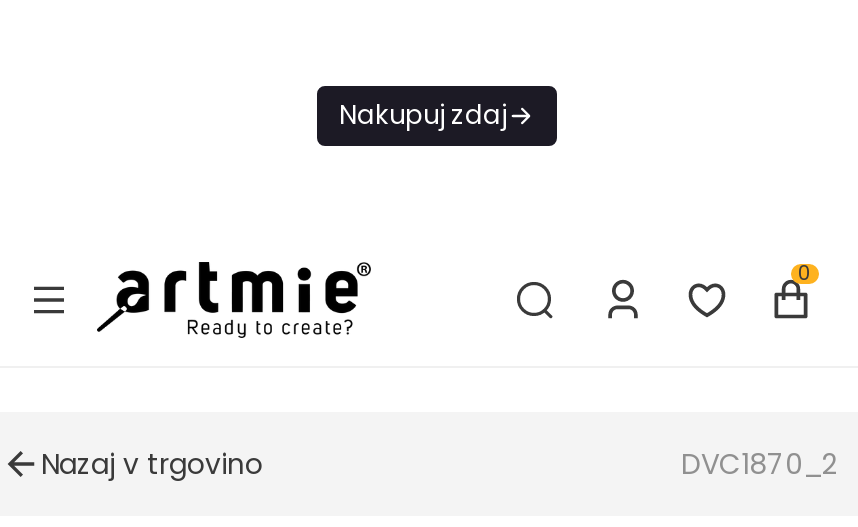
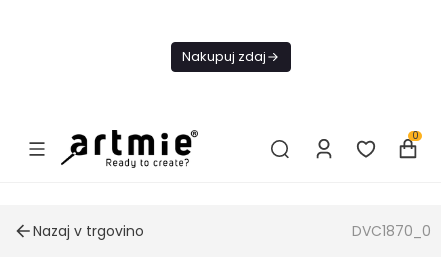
- DVC1870_2
+ DVC1870_0
